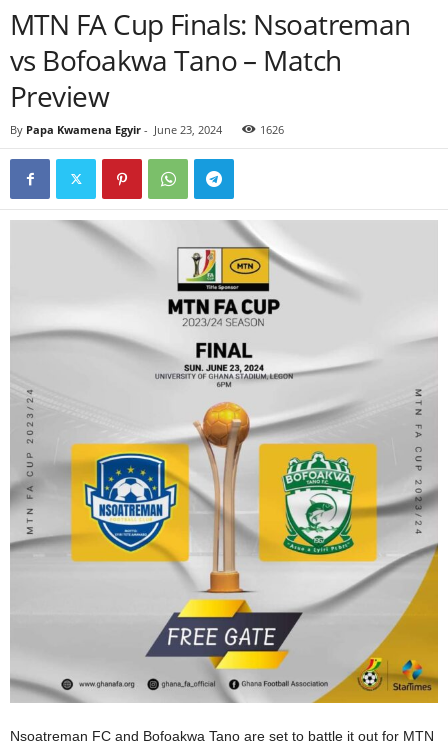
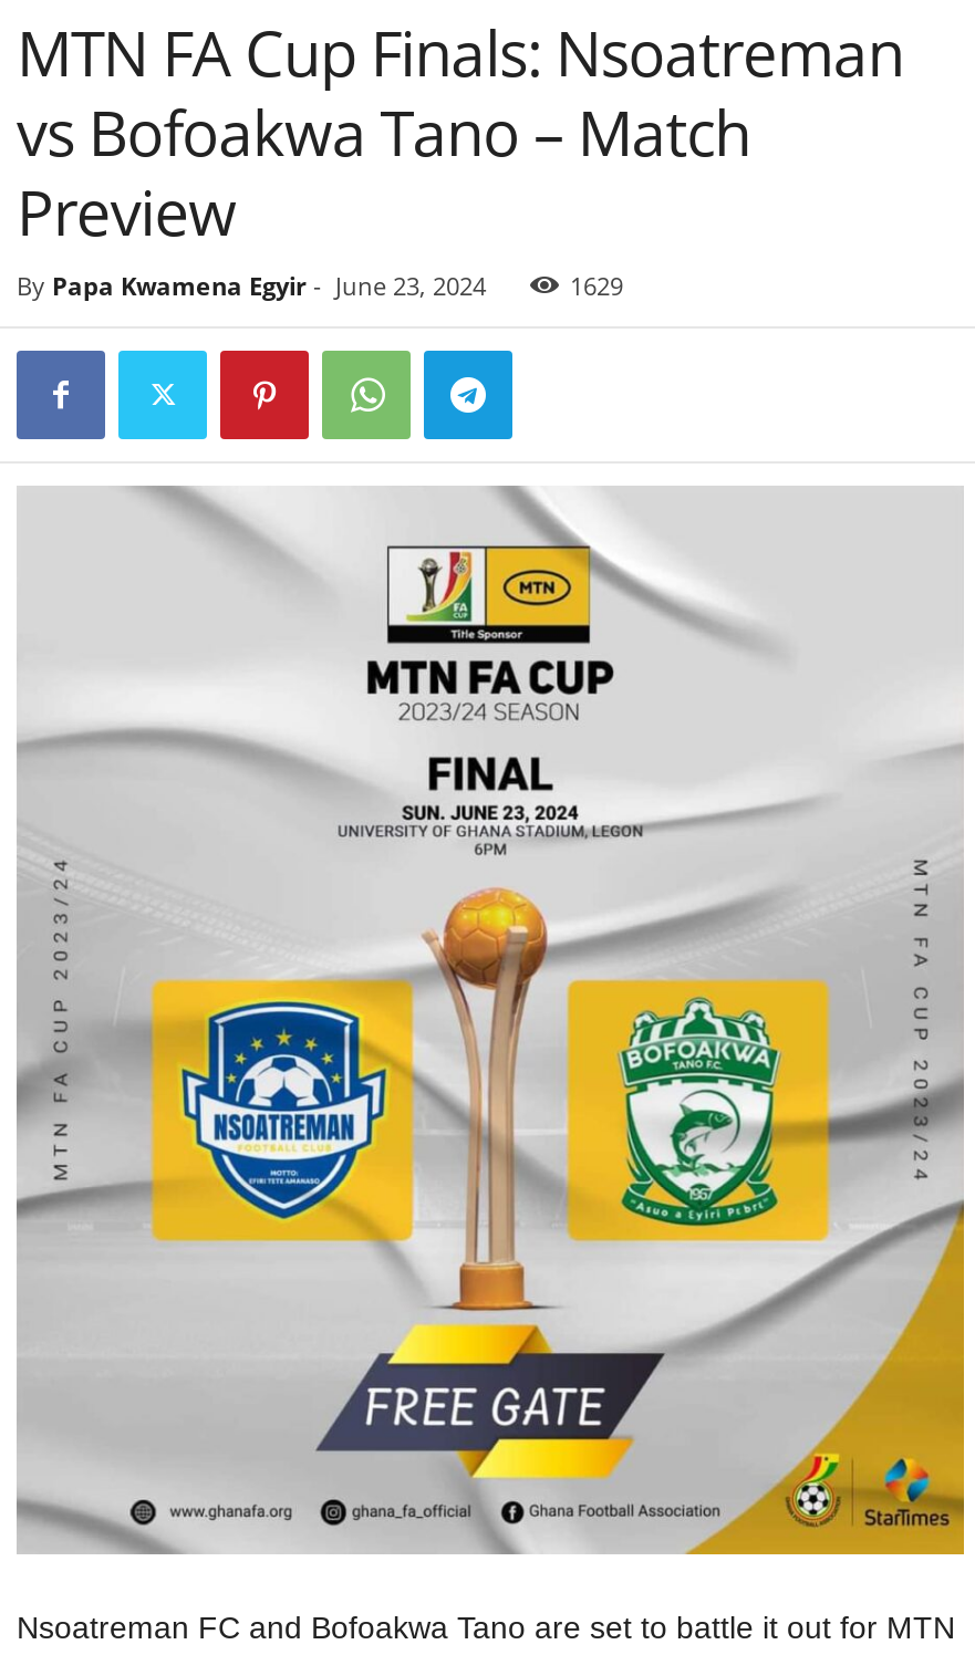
- 1626
+ 1629
